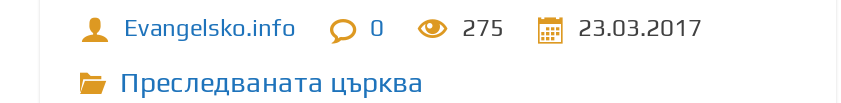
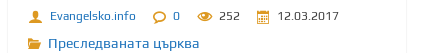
- 275
+ 252

- 23.03.2017
+ 12.03.2017
